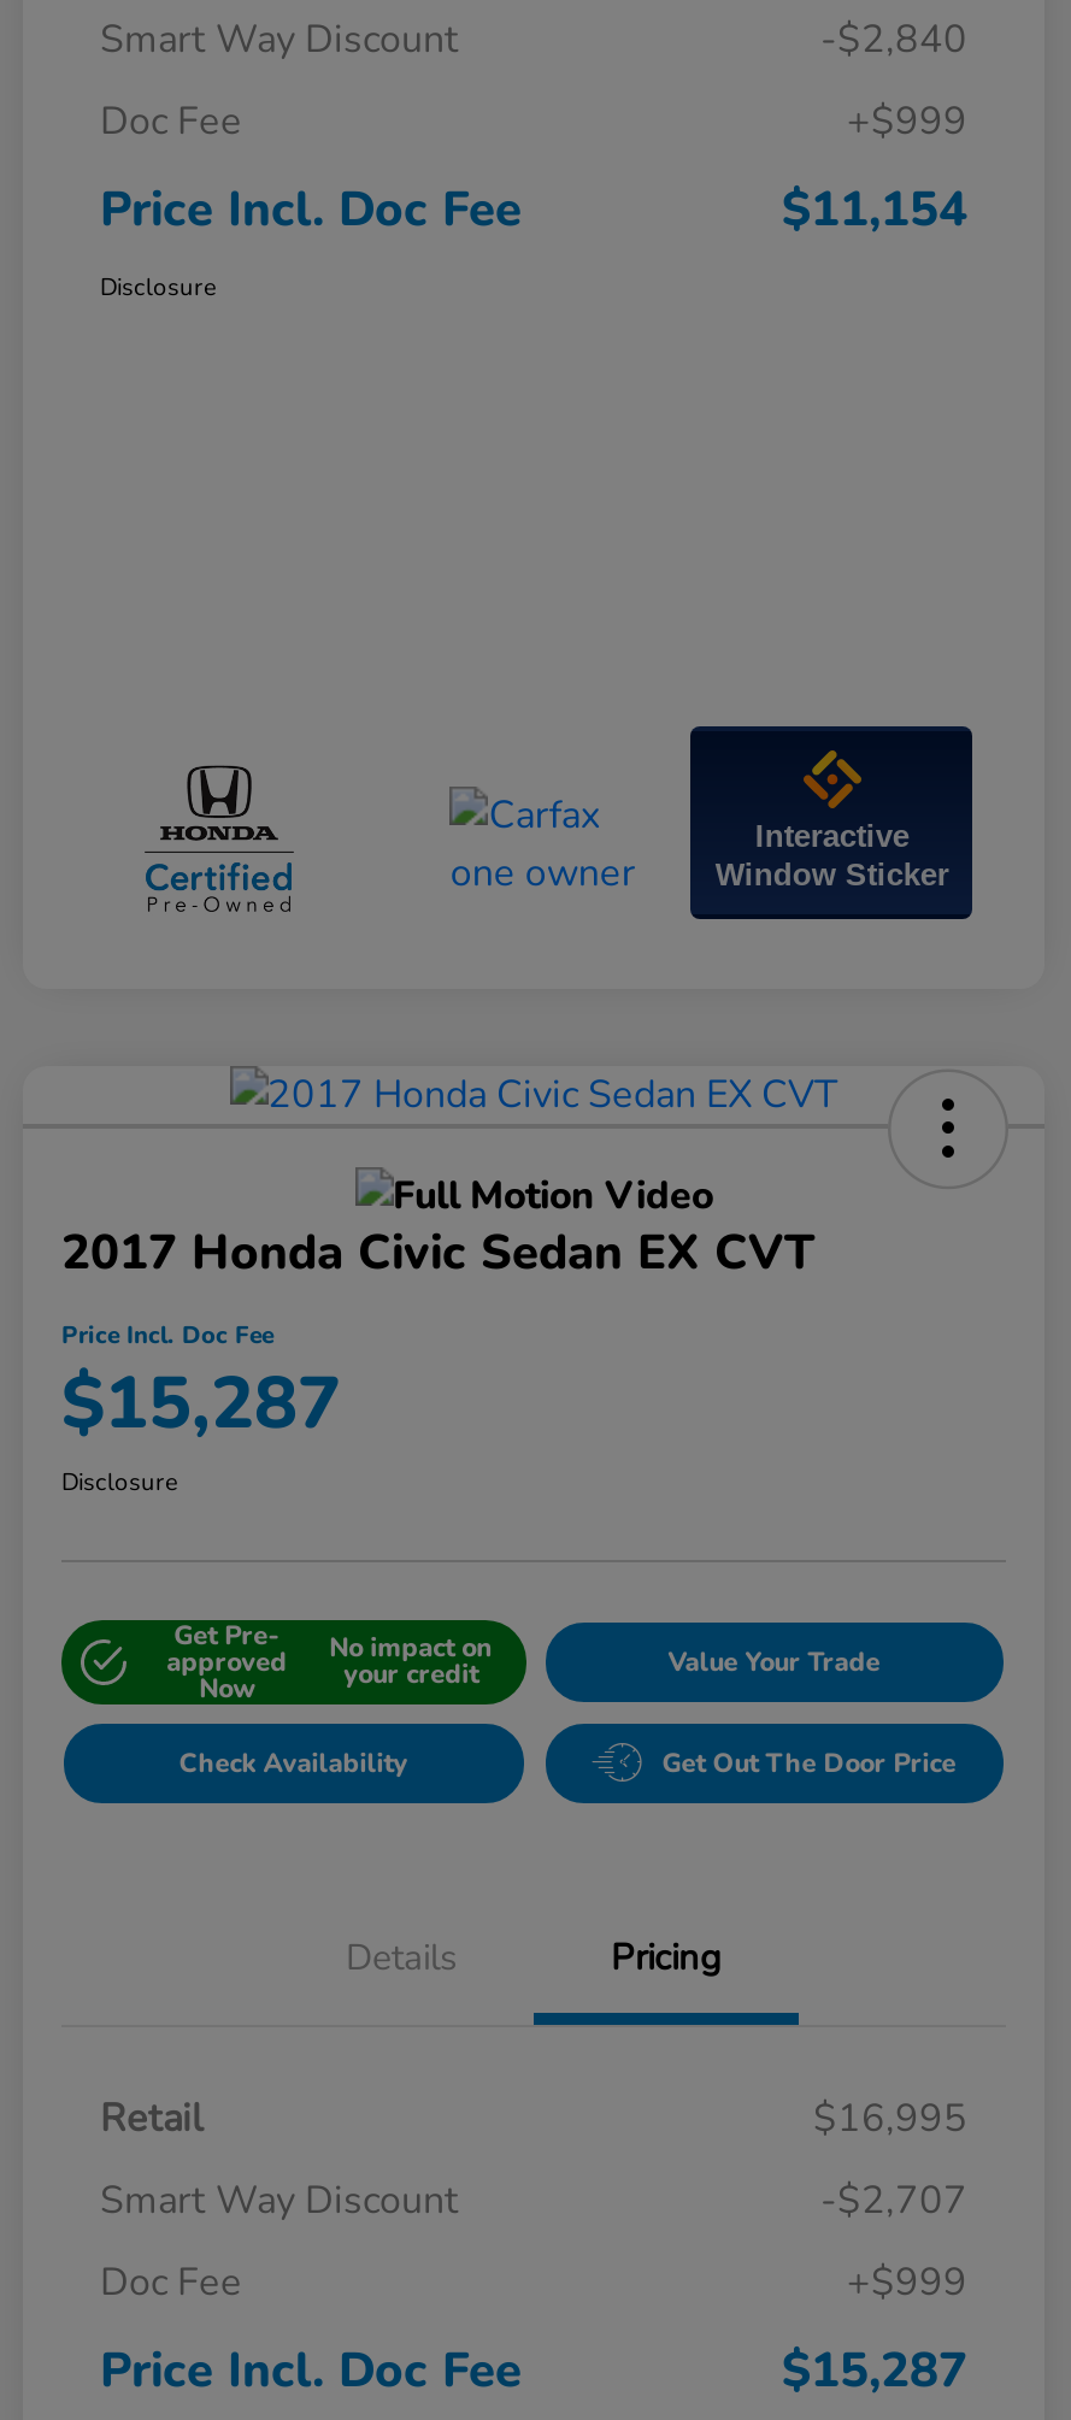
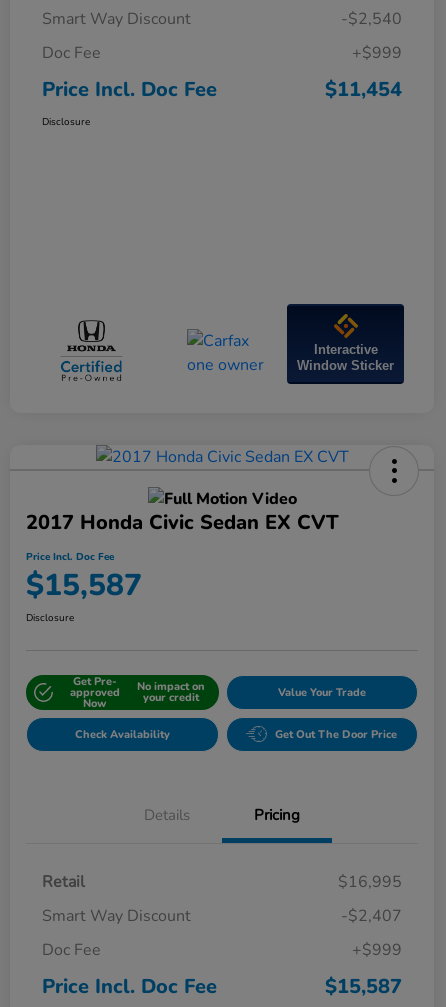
- -$2,840
+ -$2,540

- $11,154
+ $11,454

- $15,287
+ $15,587

- -$2,707
+ -$2,407

- $15,287
+ $15,587
